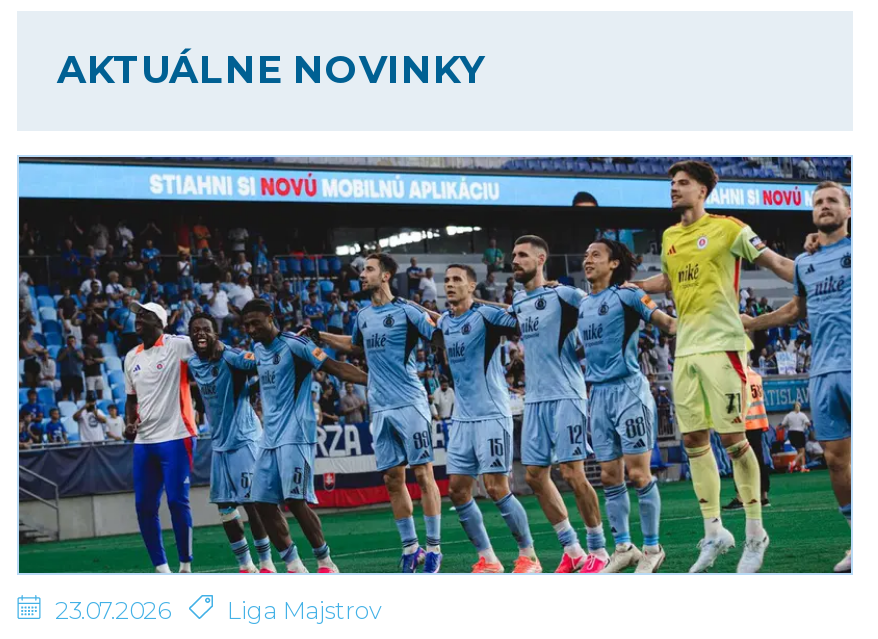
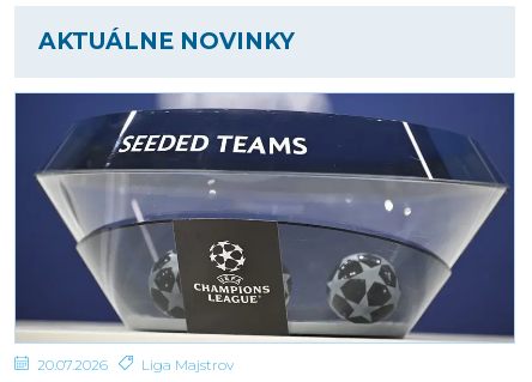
- [image]
- 23.07.2026 Liga Majstrov
+ [image]
+ 20.07.2026 Liga Majstrov
